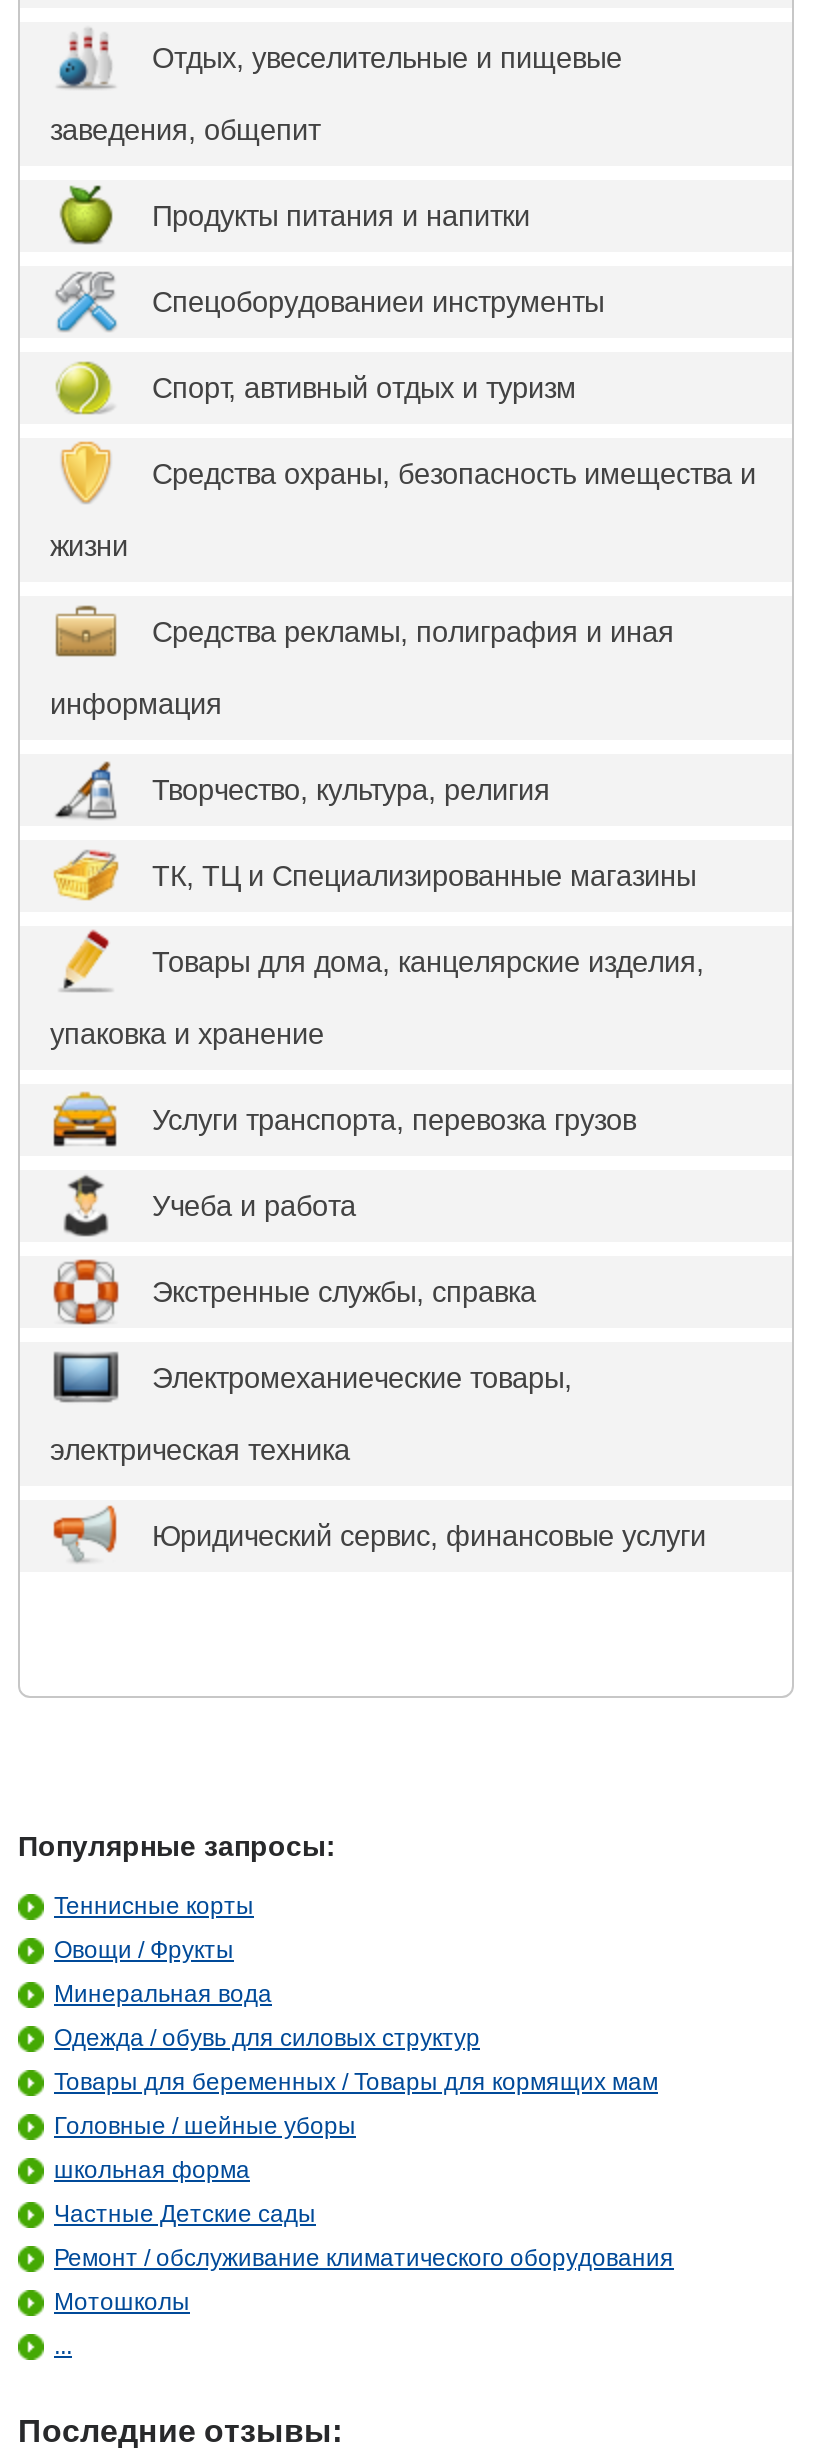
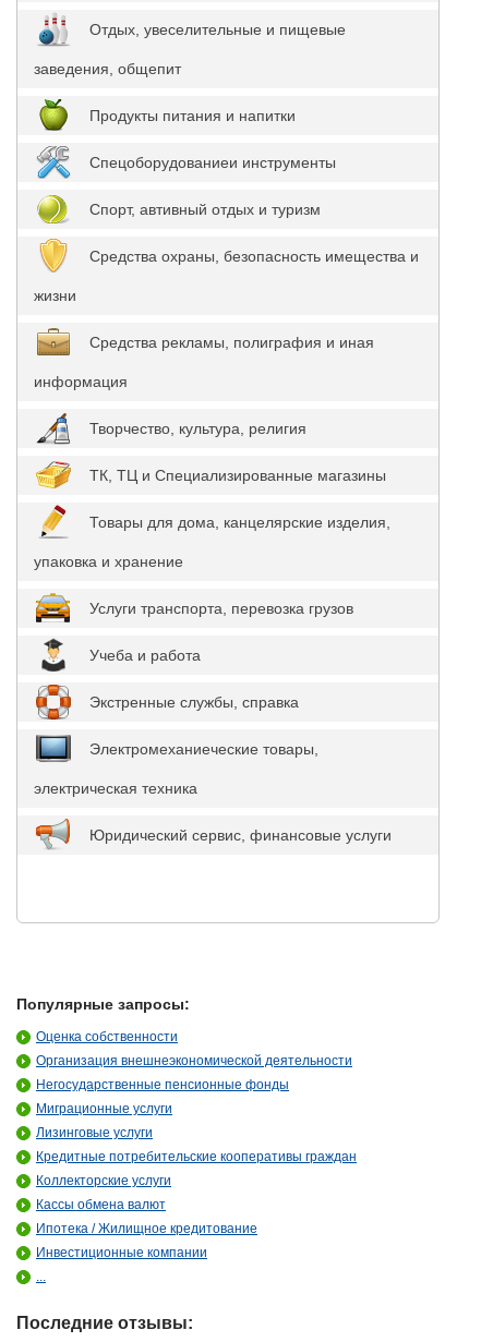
- Теннисные корты
+ Оценка собственности

- Овощи / Фрукты
+ Организация внешнеэкономической деятельности

- Минеральная вода
+ Негосударственные пенсионные фонды

- Одежда / обувь для силовых структур
+ Миграционные услуги

- Товары для беременных / Товары для кормящих мам
+ Лизинговые услуги

- Головные / шейные уборы
+ Кредитные потребительские кооперативы граждан

- школьная форма
+ Коллекторские услуги

- Частные Детские сады
+ Кассы обмена валют

- Ремонт / обслуживание климатического оборудования
+ Ипотека / Жилищное кредитование

- Мотошколы
+ Инвестиционные компании
